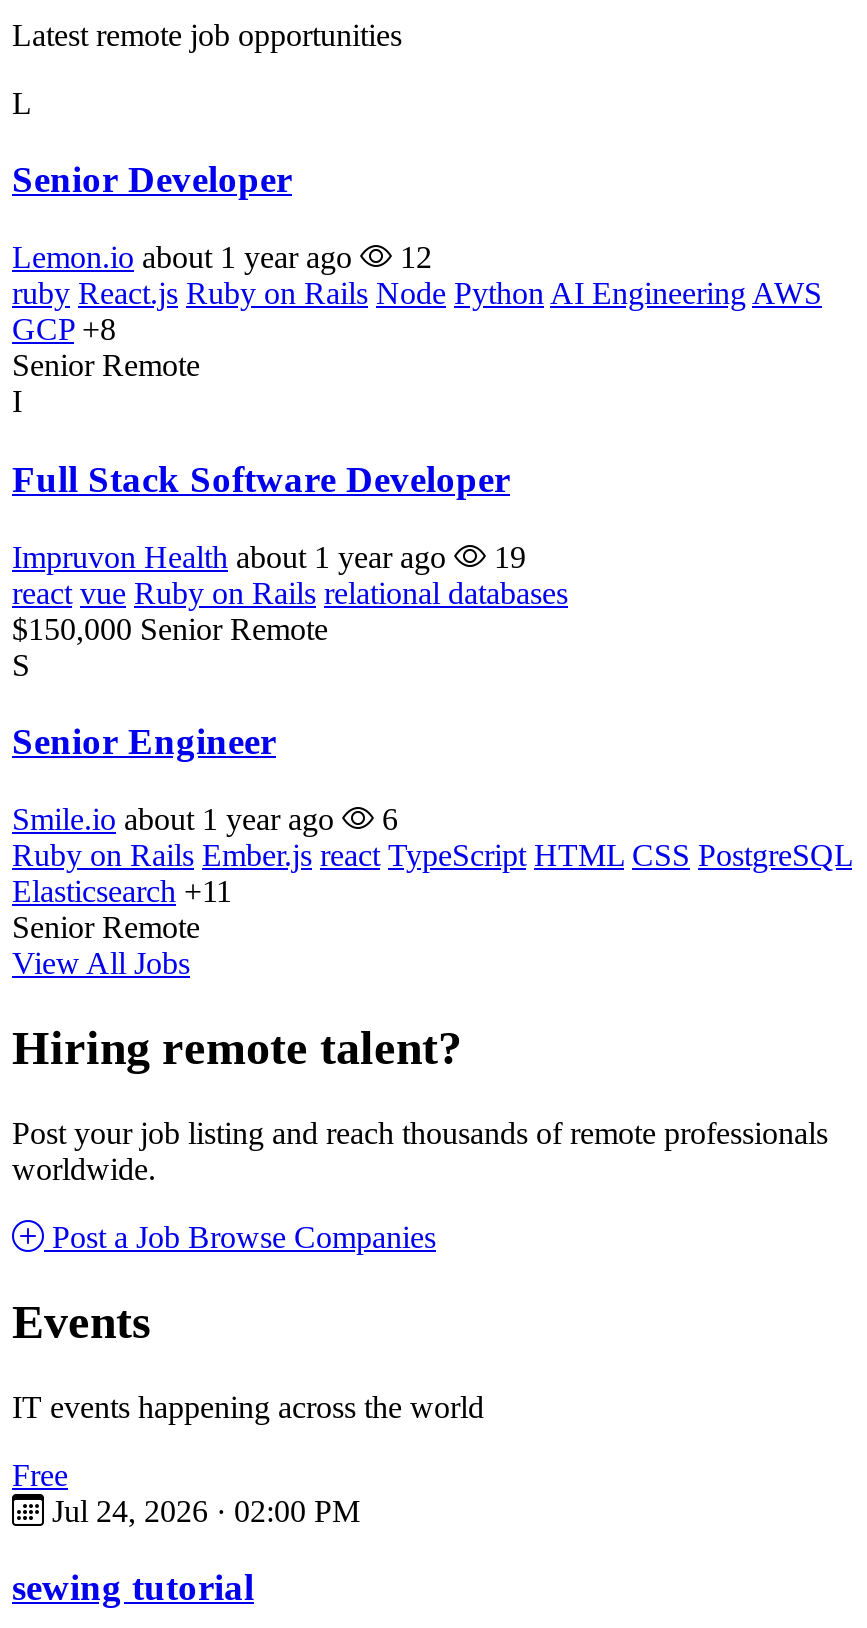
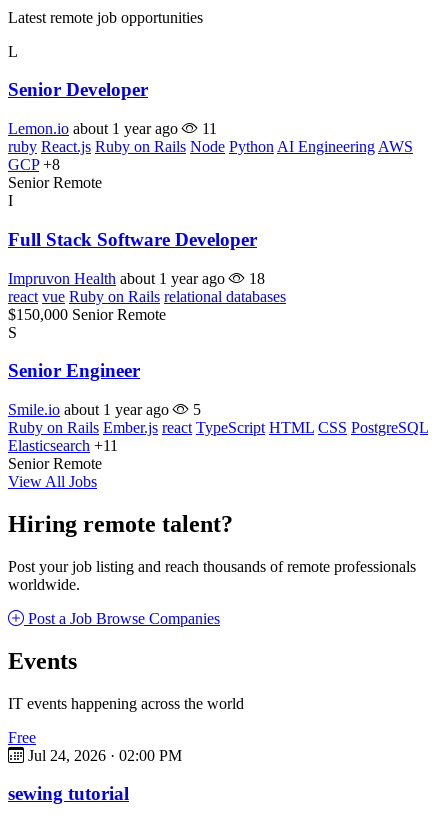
- Lemon.io about 1 year ago 12
+ Lemon.io about 1 year ago 11

- Impruvon Health about 1 year ago 19
+ Impruvon Health about 1 year ago 18

- Smile.io about 1 year ago 6
+ Smile.io about 1 year ago 5
